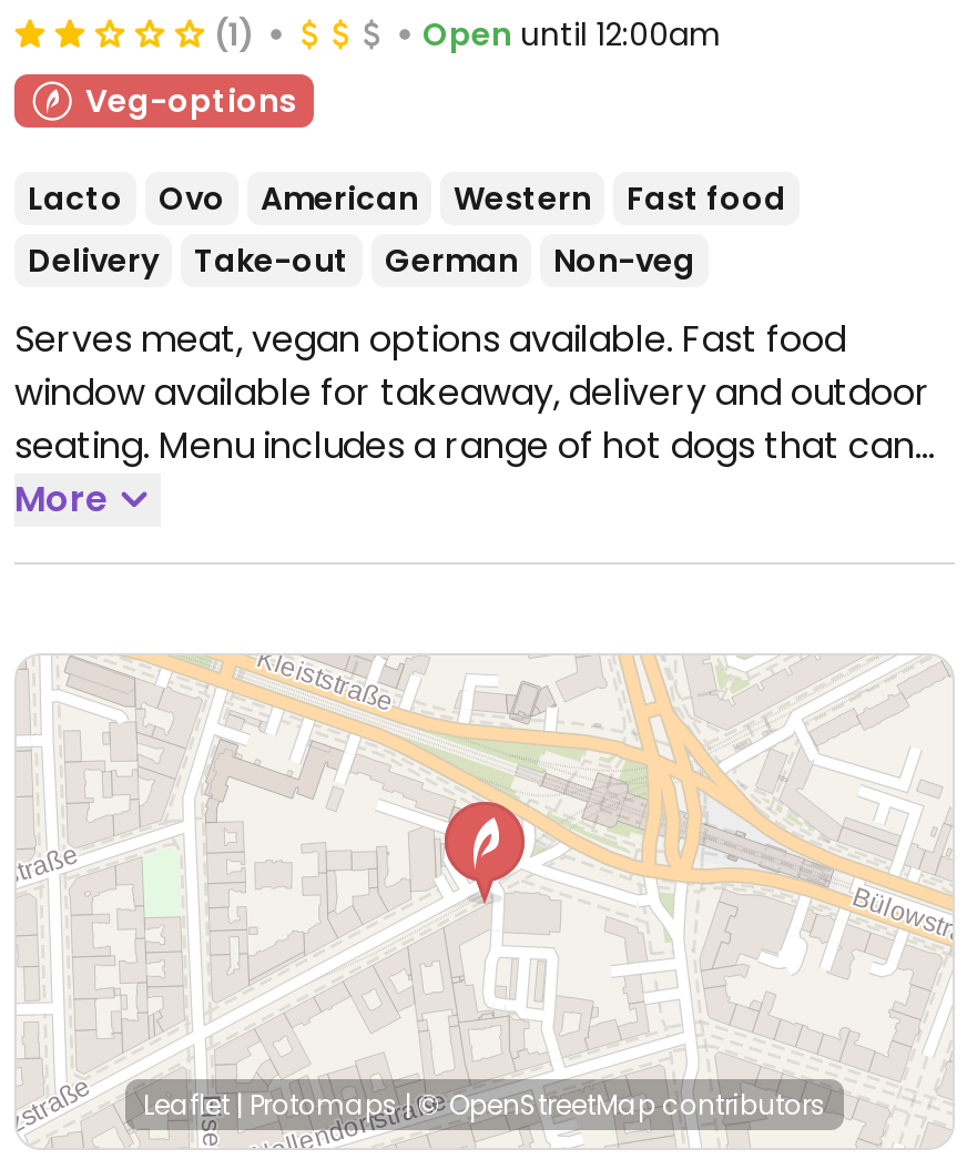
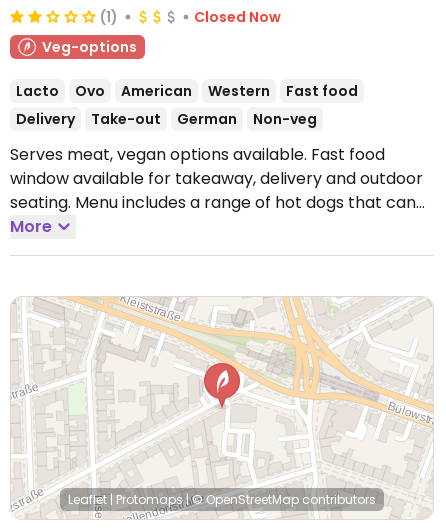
- Open until 12:00am
+ Closed Now
